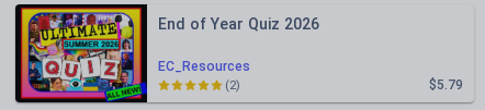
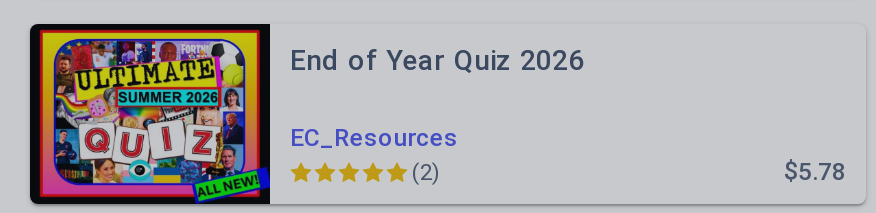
- $5.79
+ $5.78
